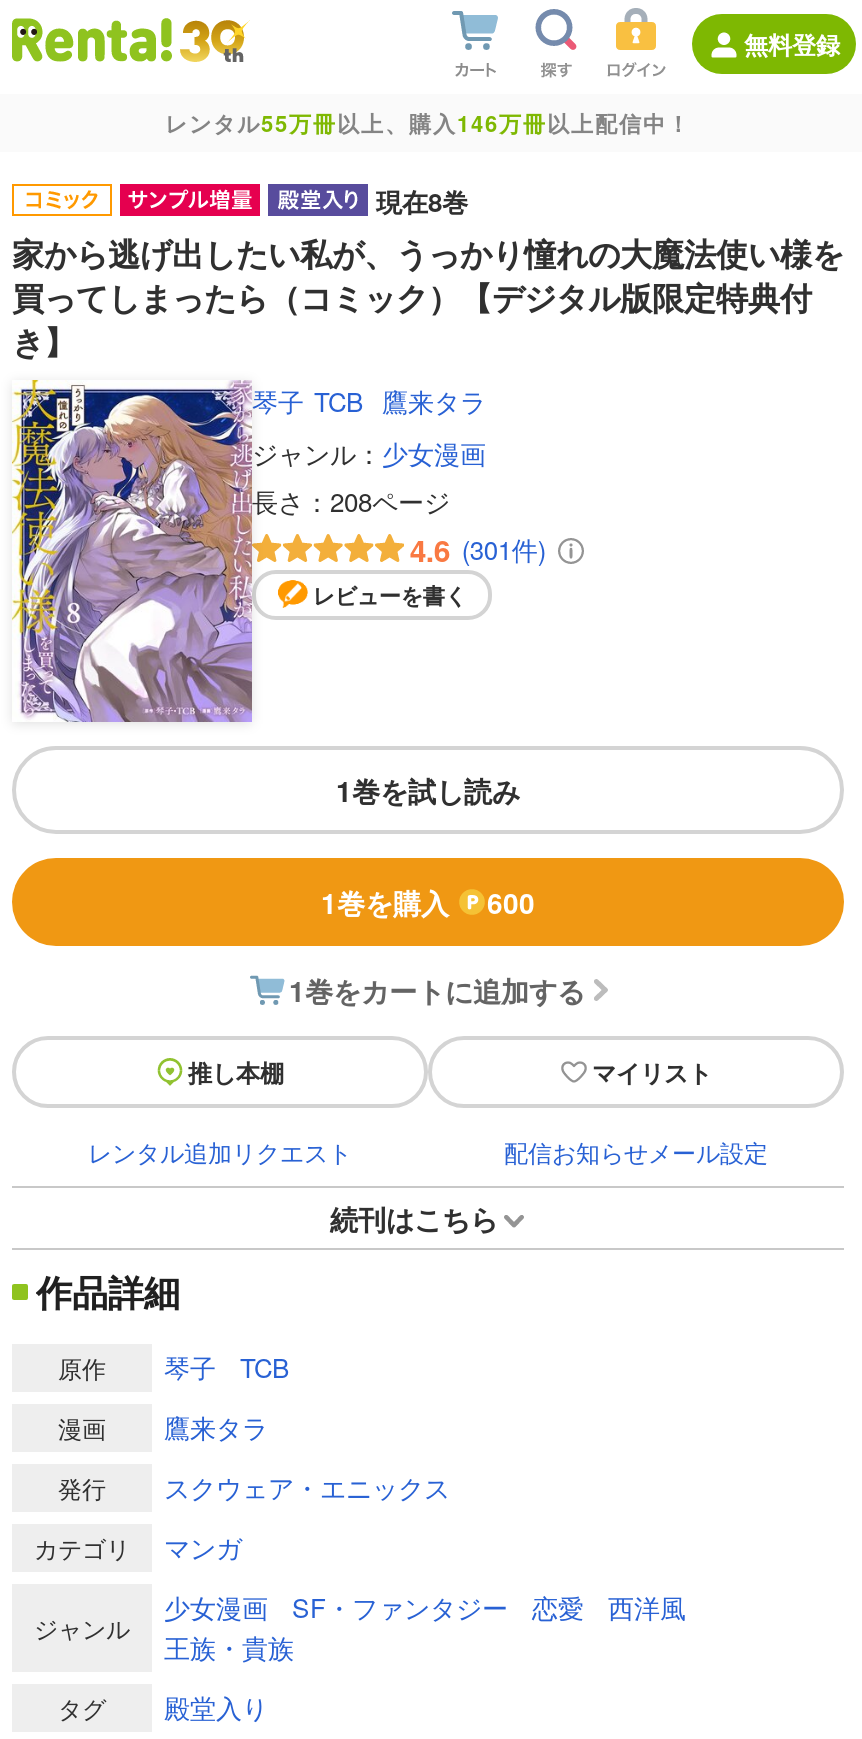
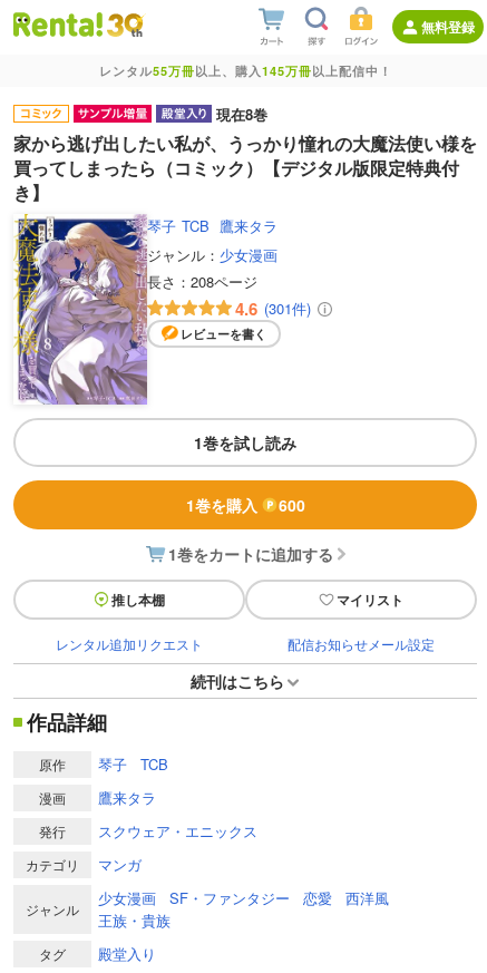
- レンタル55万冊以上、購入146万冊以上配信中！
+ レンタル55万冊以上、購入145万冊以上配信中！
